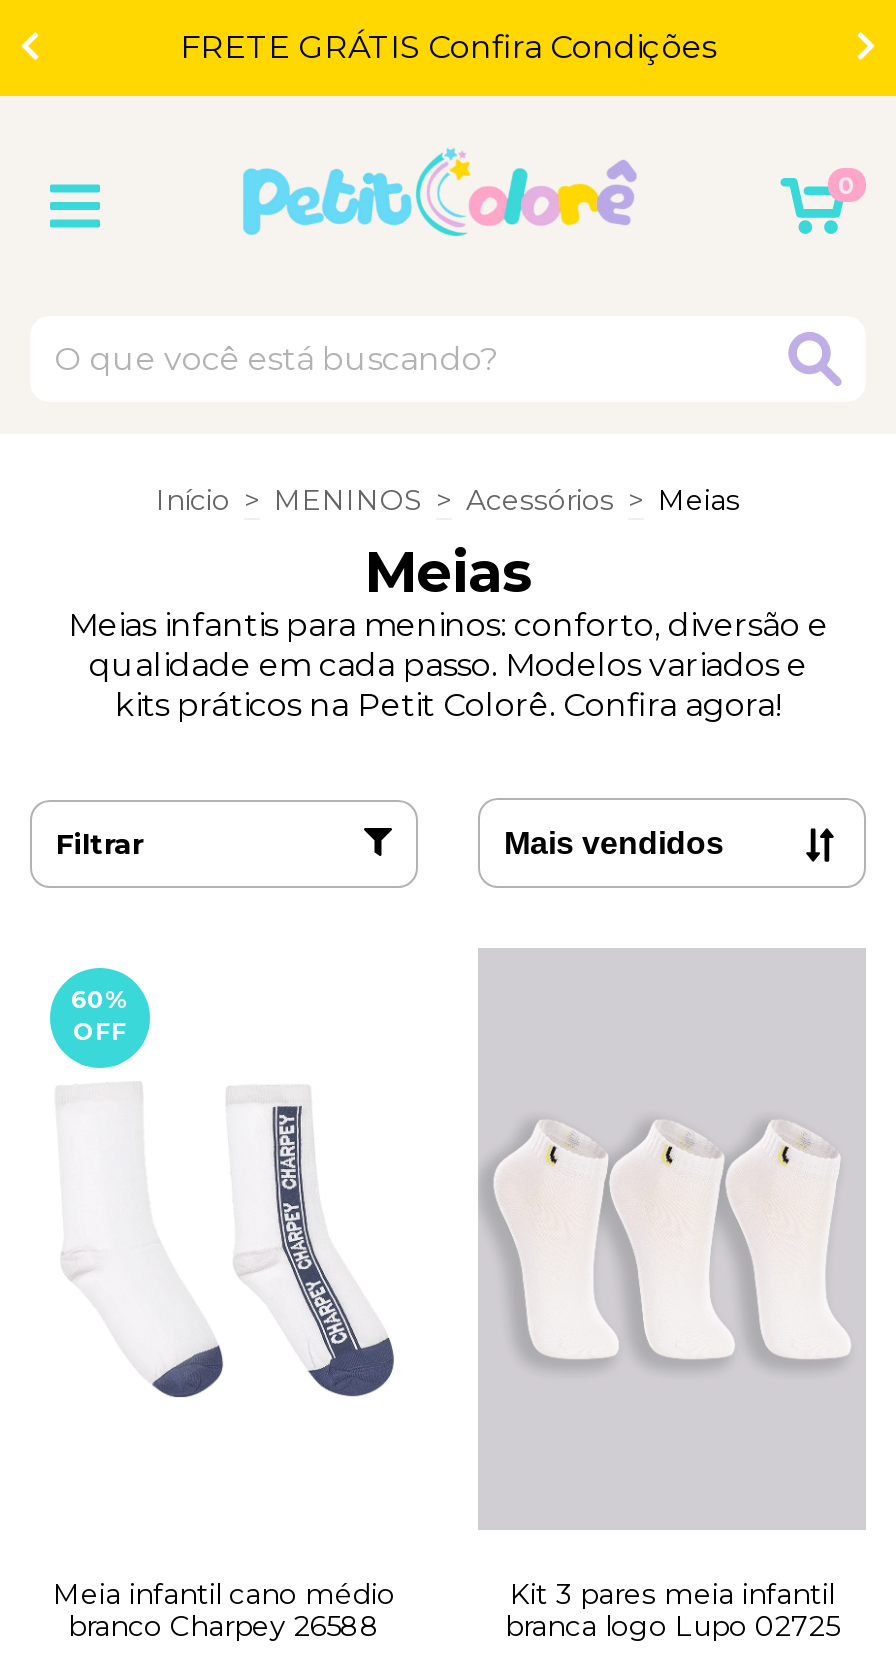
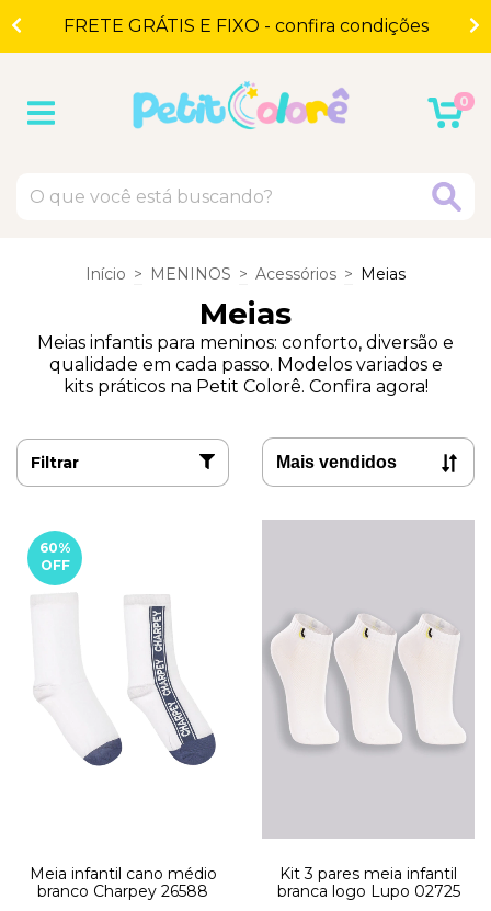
- FRETE GRÁTIS Confira Condições
+ FRETE GRÁTIS E FIXO - confira condições
